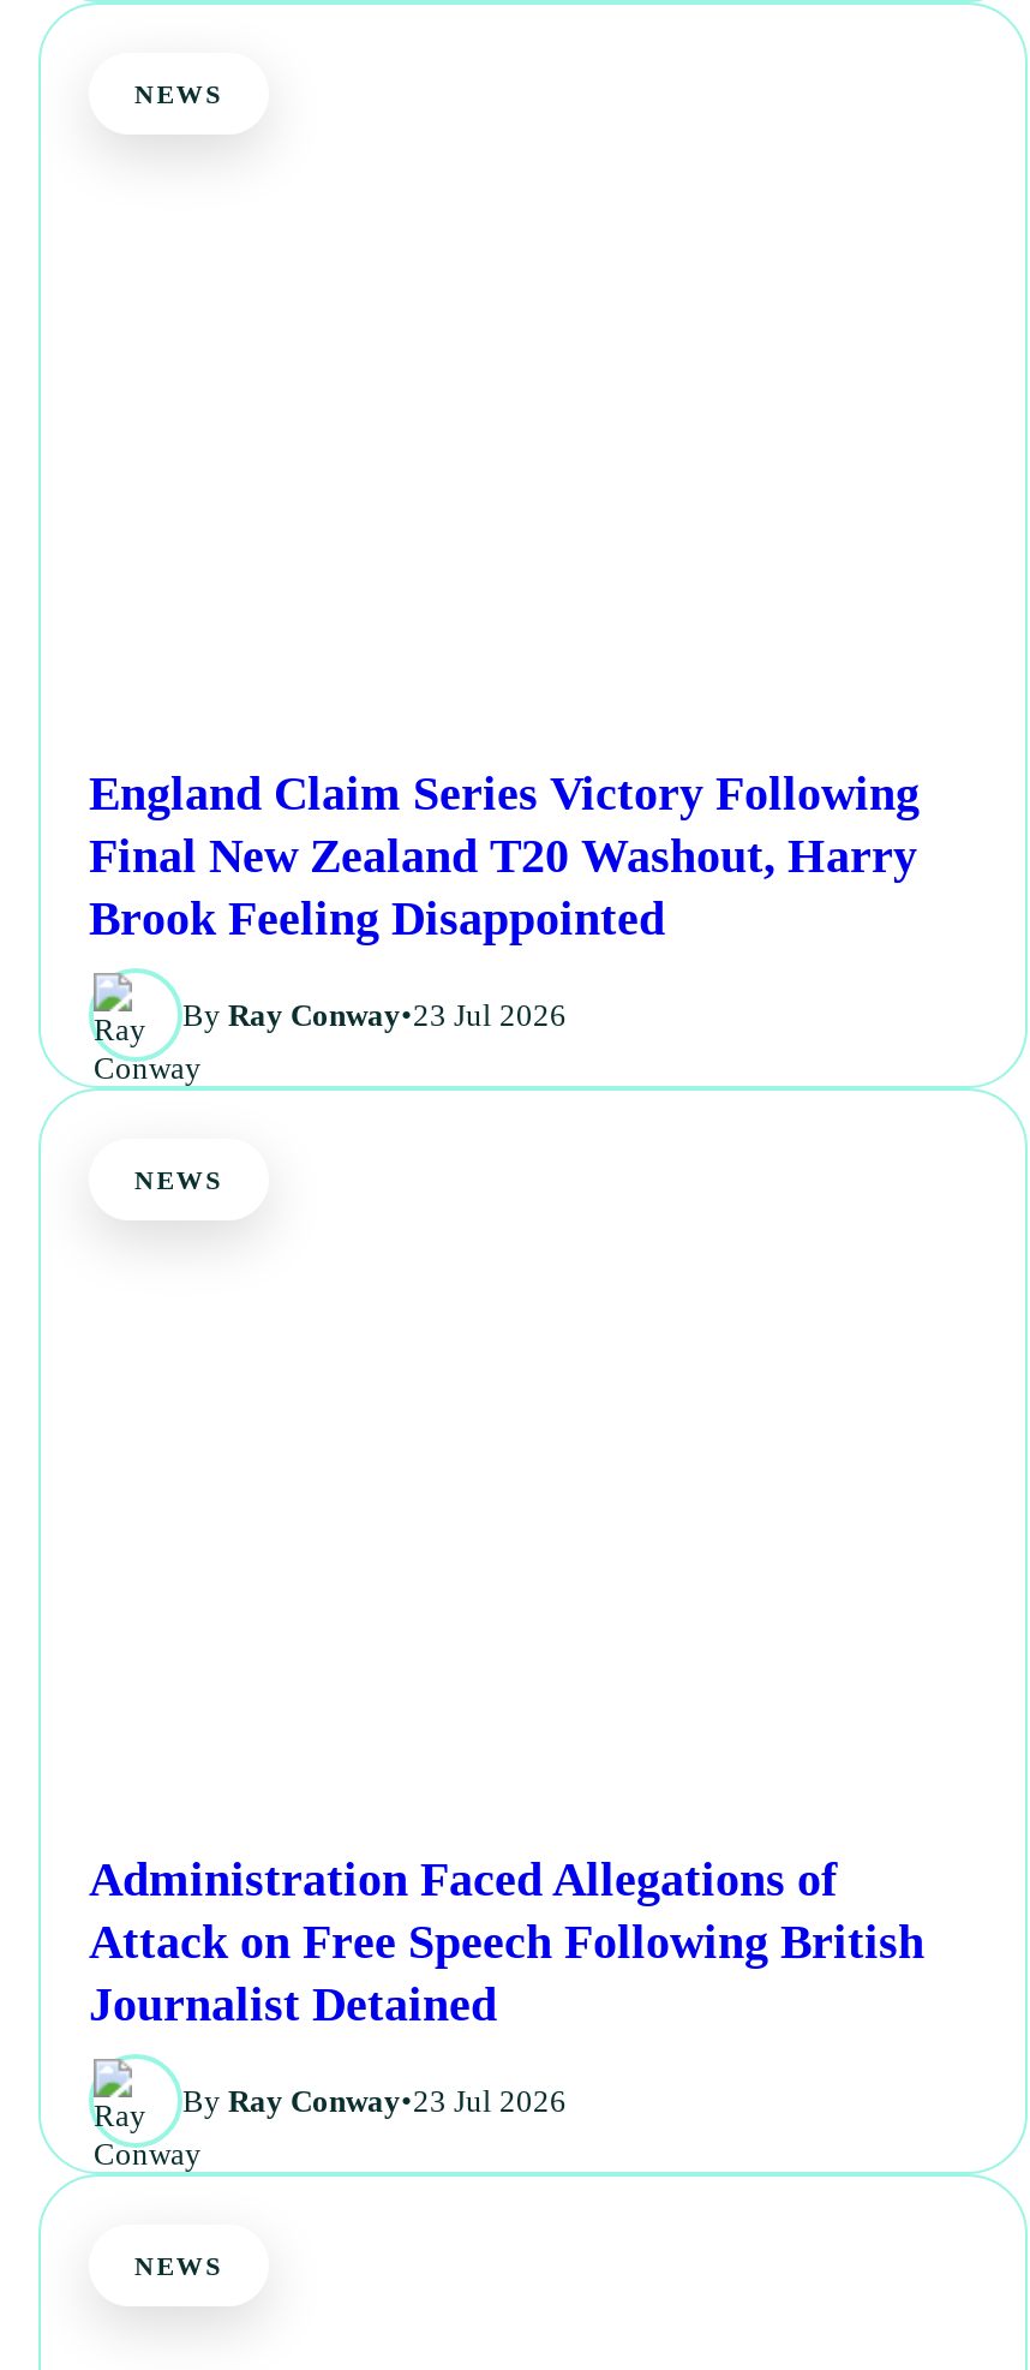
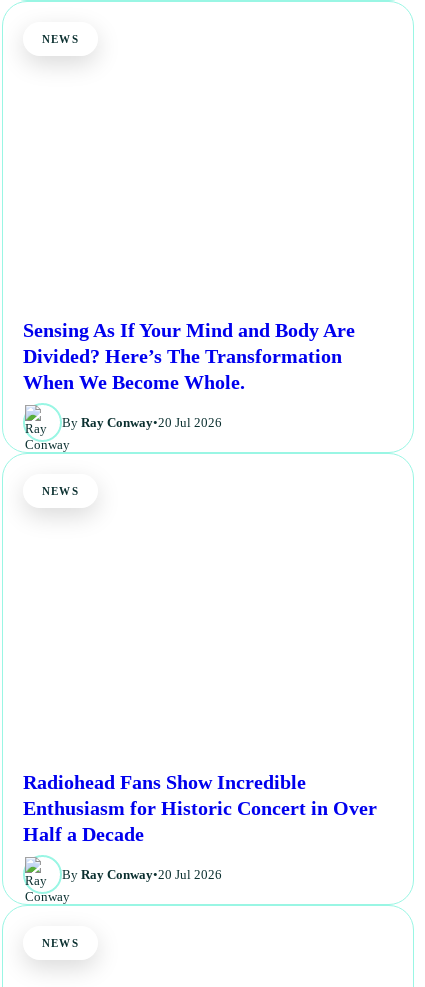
- England Claim Series Victory Following
- Final New Zealand T20 Washout, Harry
- Brook Feeling Disappointed
+ Sensing As If Your Mind and Body Are
+ Divided? Here’s The Transformation
+ When We Become Whole.

- By Ray Conway•23 Jul 2026
+ By Ray Conway•20 Jul 2026

- Administration Faced Allegations of
- Attack on Free Speech Following British
- Journalist Detained
+ Radiohead Fans Show Incredible
+ Enthusiasm for Historic Concert in Over
+ Half a Decade

- By Ray Conway•23 Jul 2026
+ By Ray Conway•20 Jul 2026
